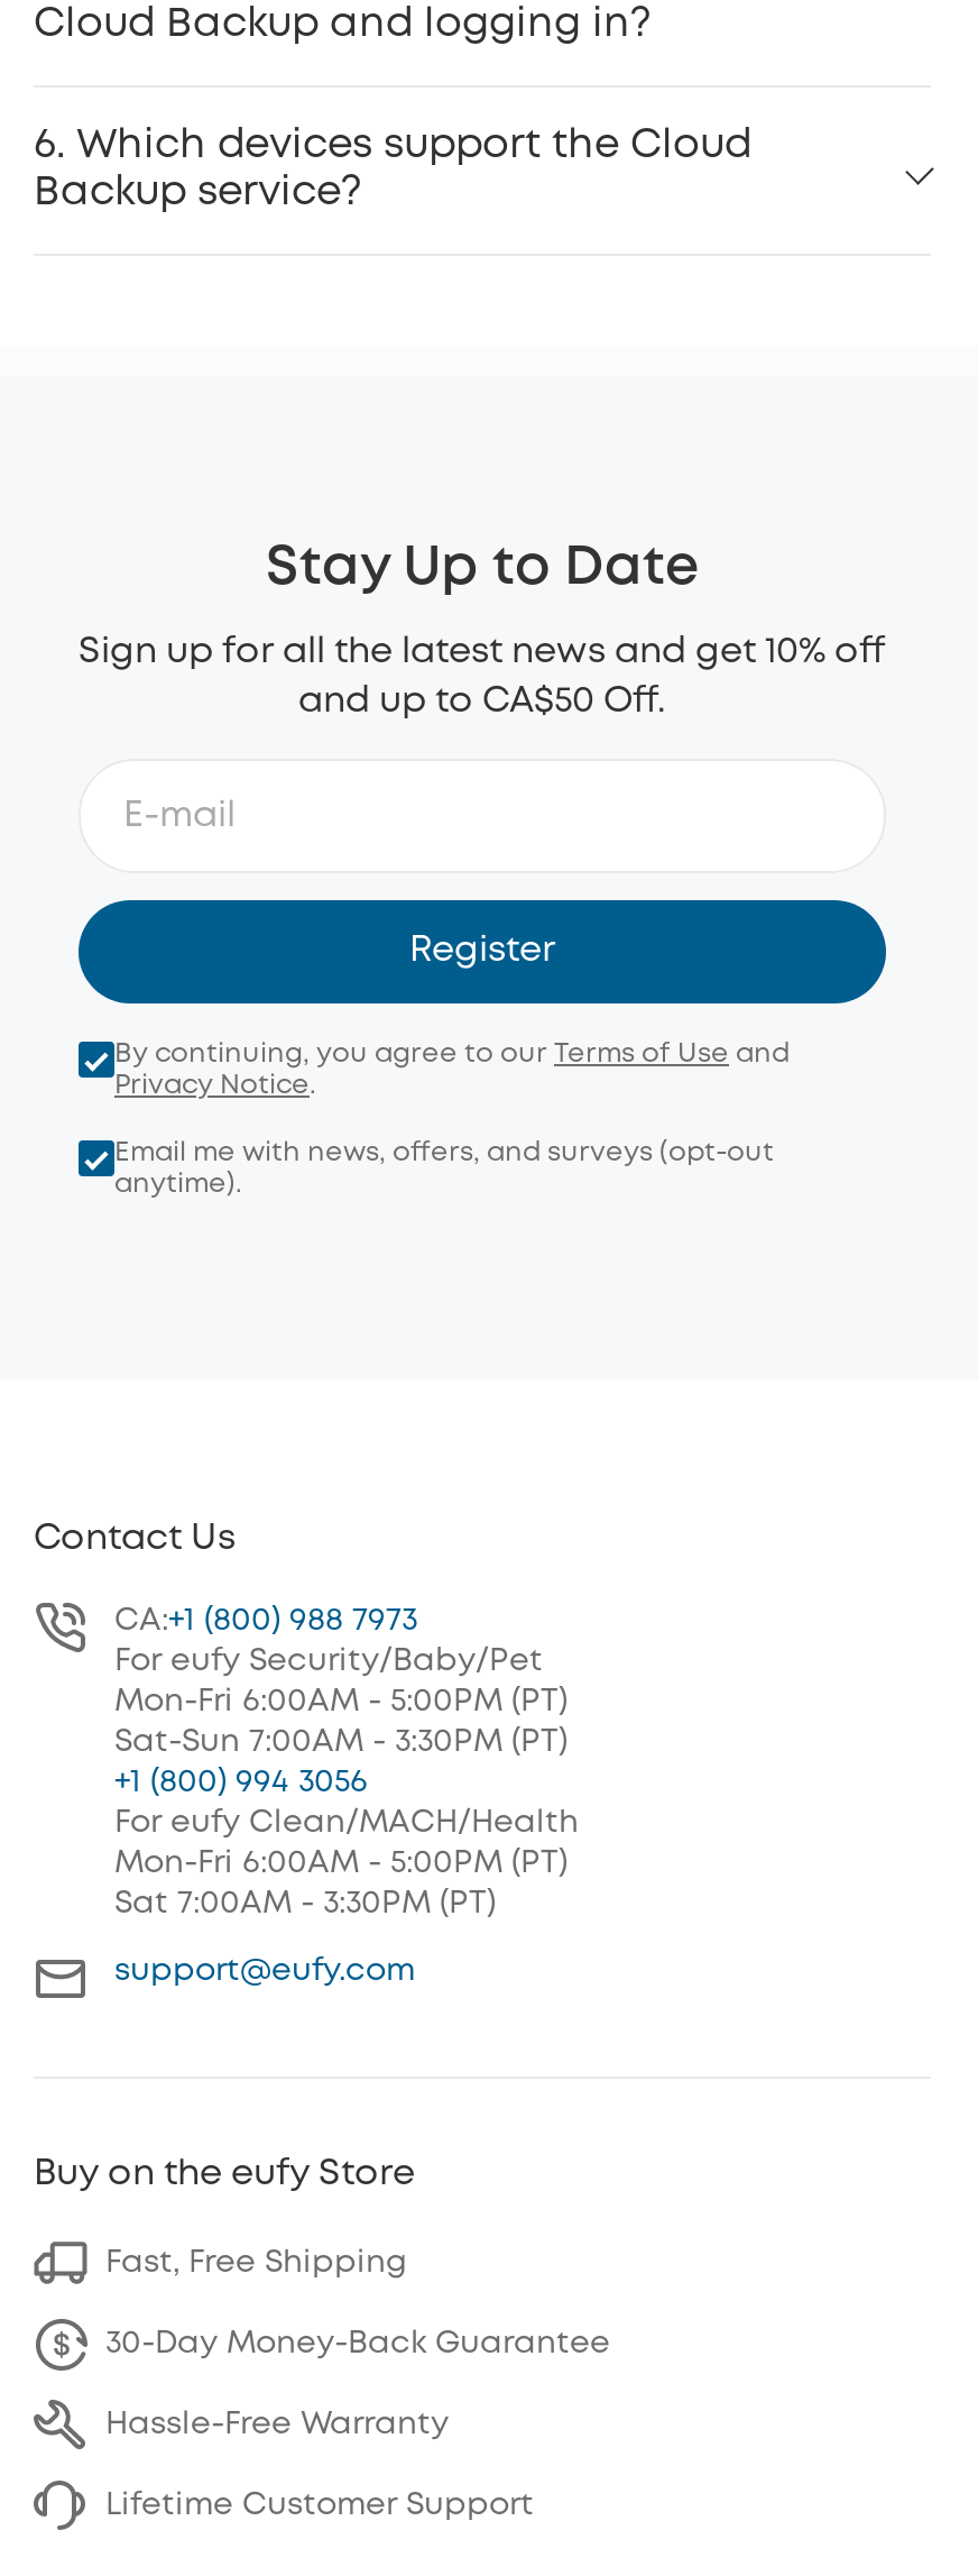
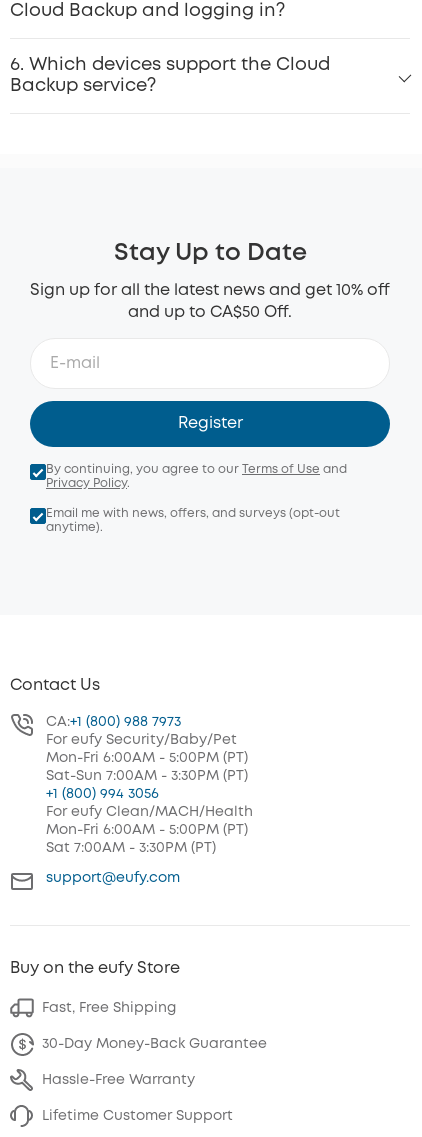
- Privacy Notice.
+ Privacy Policy.
